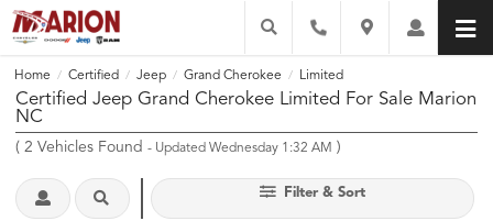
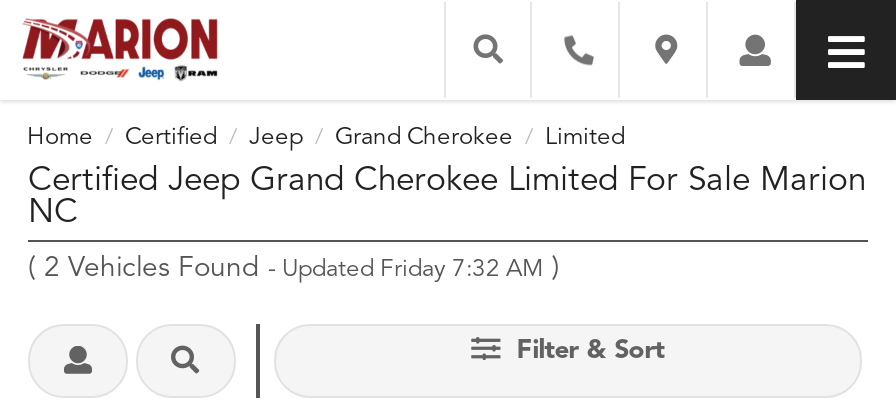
- (2 Vehicles Found - Updated Wednesday 1:32 AM)
+ (2 Vehicles Found - Updated Friday 7:32 AM)
